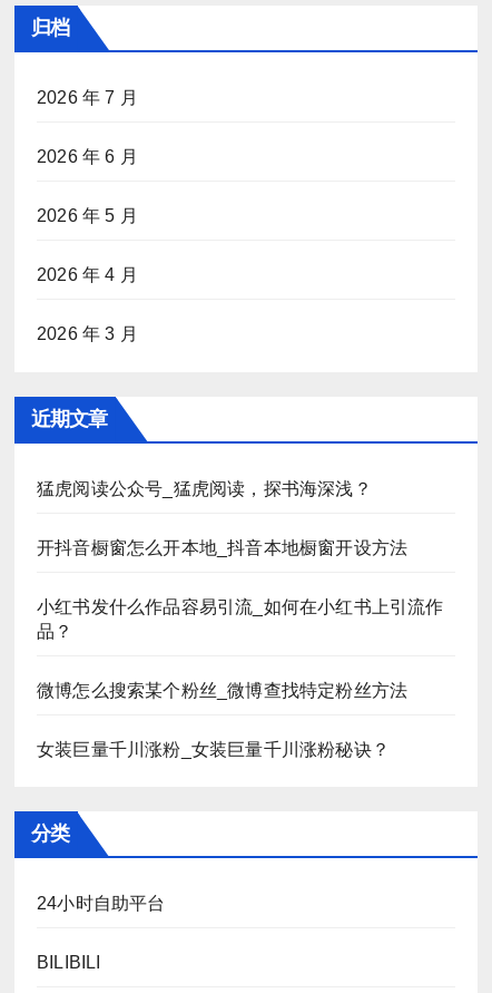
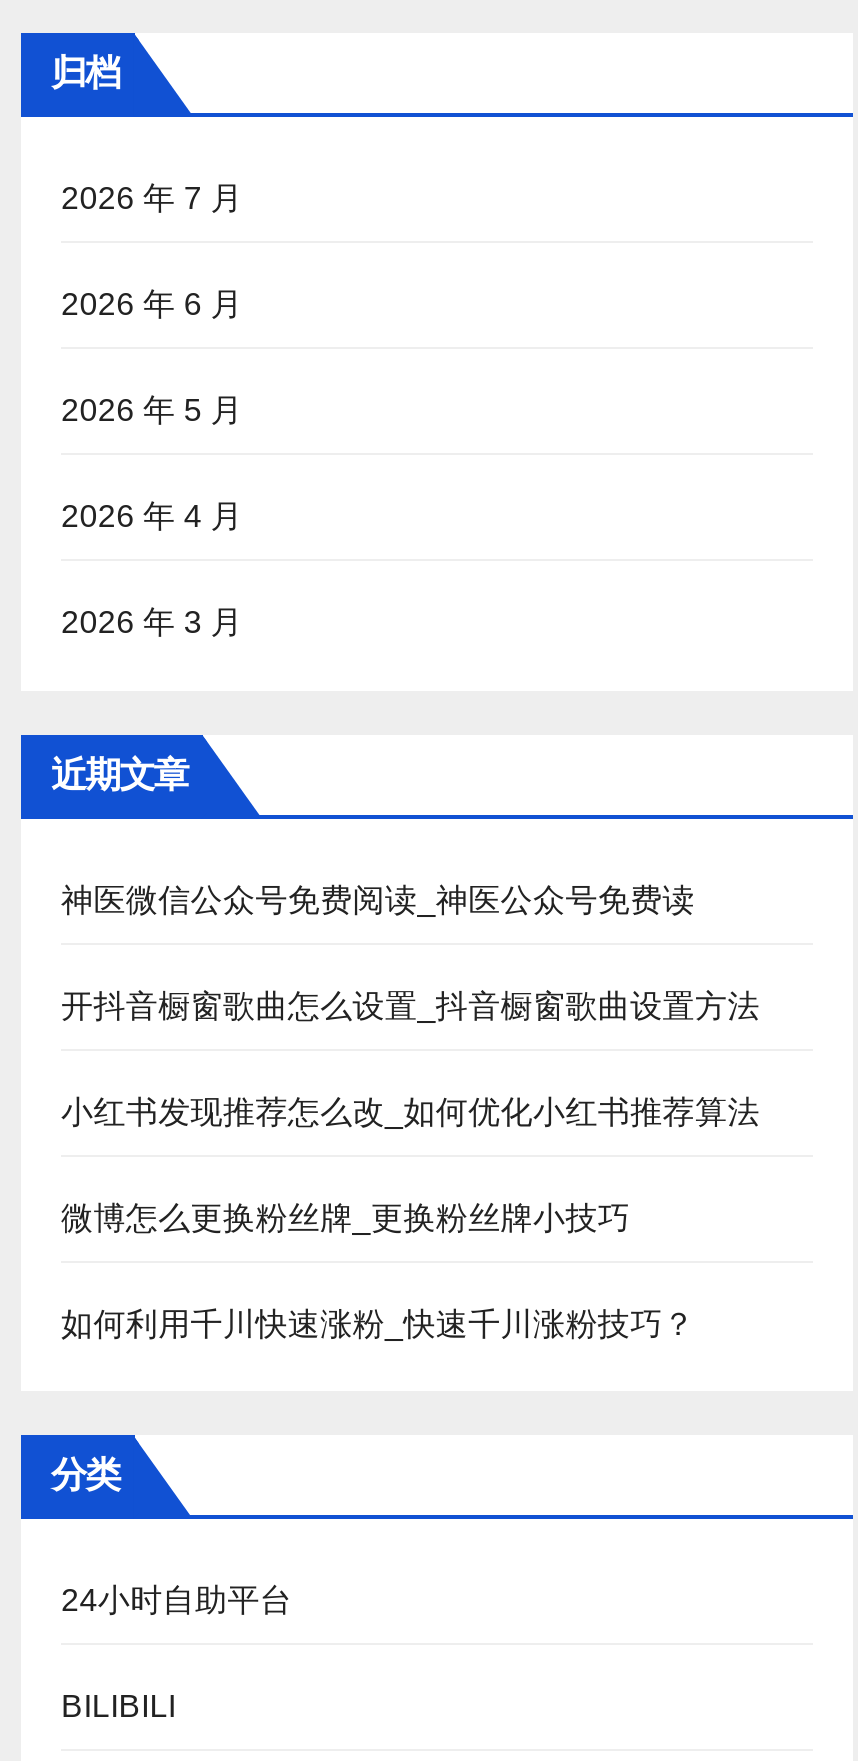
- 猛虎阅读公众号_猛虎阅读，探书海深浅？
+ 神医微信公众号免费阅读_神医公众号免费读

- 开抖音橱窗怎么开本地_抖音本地橱窗开设方法
+ 开抖音橱窗歌曲怎么设置_抖音橱窗歌曲设置方法

- 小红书发什么作品容易引流_如何在小红书上引流作
- 品？
+ 小红书发现推荐怎么改_如何优化小红书推荐算法

- 微博怎么搜索某个粉丝_微博查找特定粉丝方法
+ 微博怎么更换粉丝牌_更换粉丝牌小技巧

- 女装巨量千川涨粉_女装巨量千川涨粉秘诀？
+ 如何利用千川快速涨粉_快速千川涨粉技巧？
